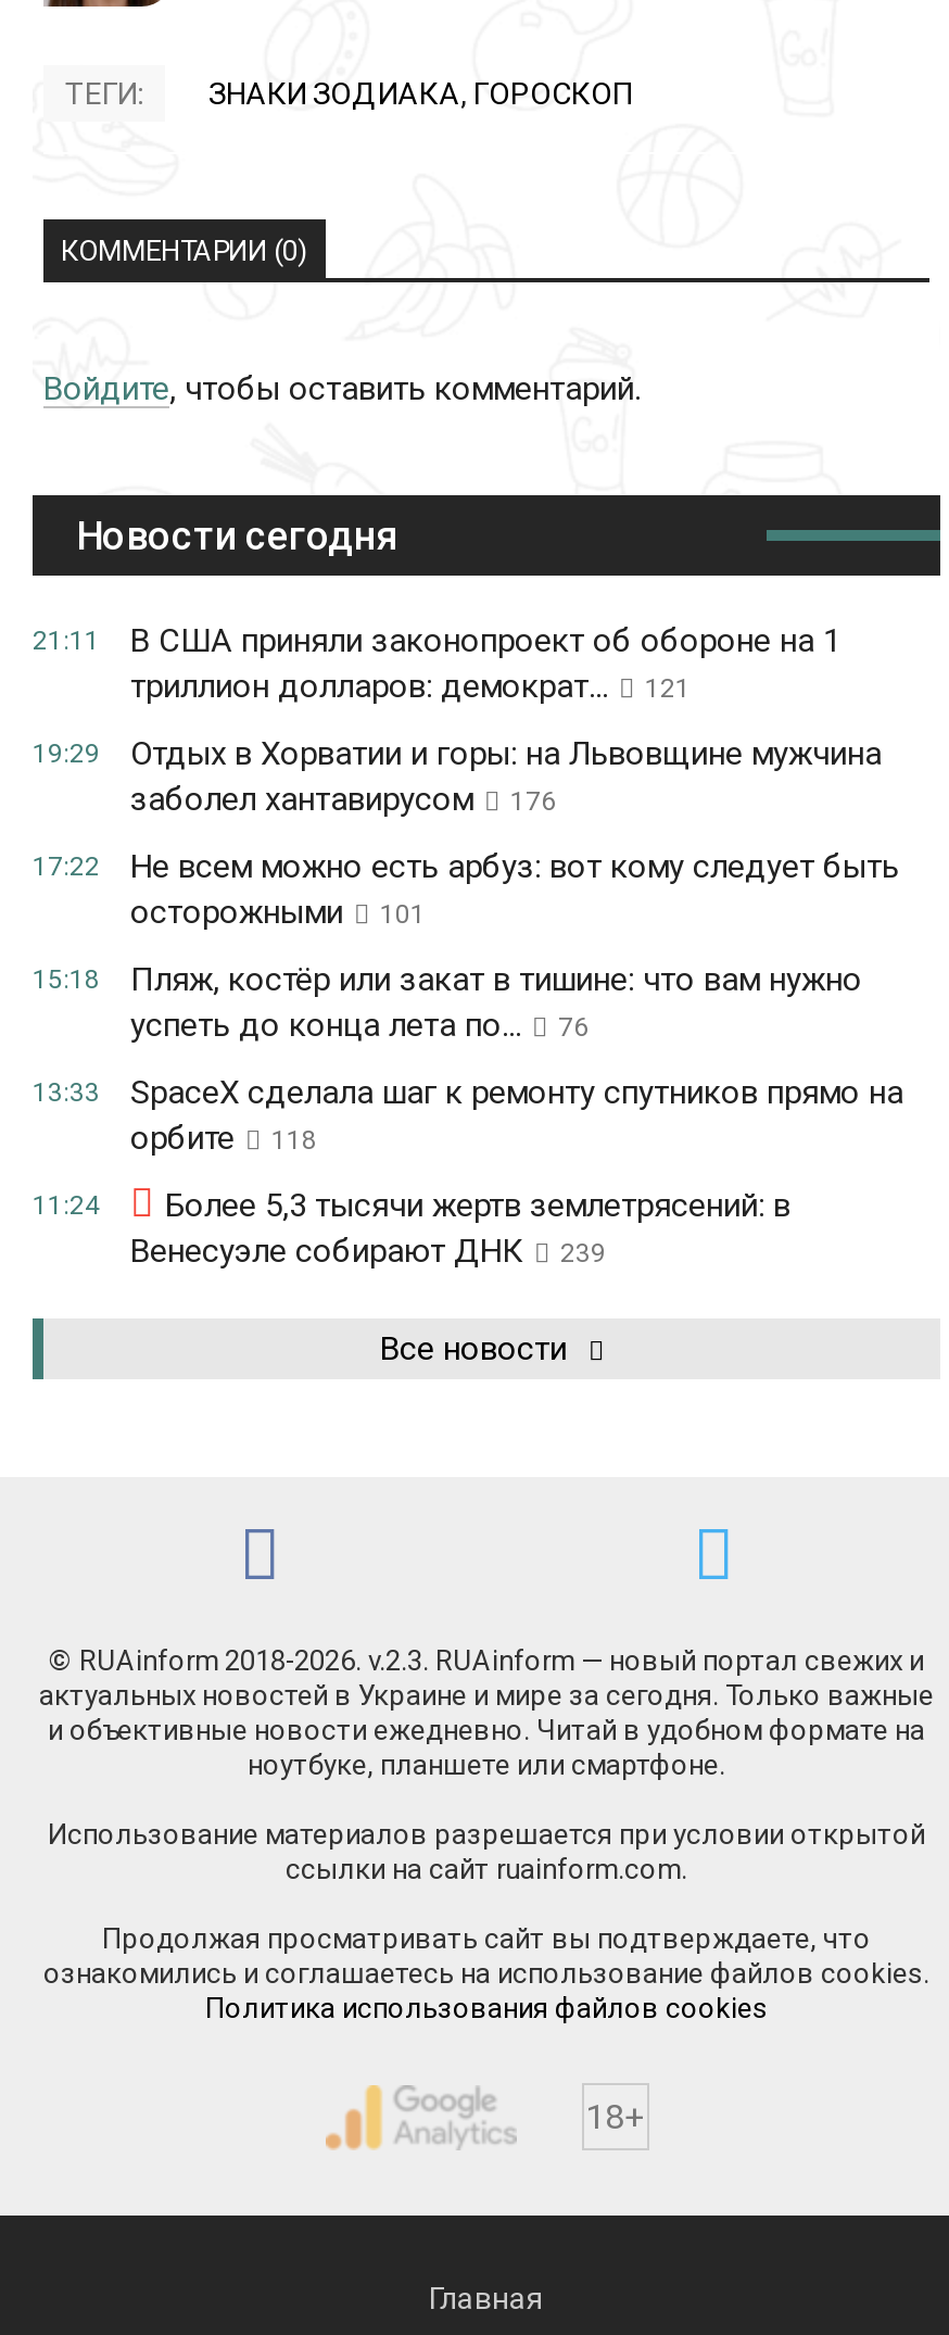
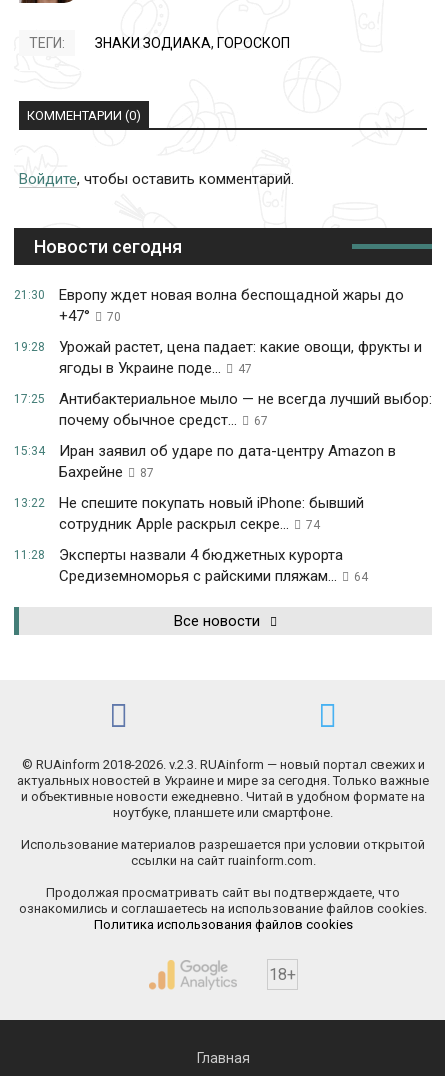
- 21:11
- В США приняли законопроект об обороне на 1
- триллион долларов: демократ...
- 121
+ 21:30
+ Европу ждет новая волна беспощадной жары до
+ +47°
+ 70

- 19:29
- Отдых в Хорватии и горы: на Львовщине мужчина
- заболел хантавирусом
- 176
+ 19:28
+ Урожай растет, цена падает: какие овощи, фрукты и
+ ягоды в Украине поде...
+ 47

- 17:22
- Не всем можно есть арбуз: вот кому следует быть
- осторожными
- 101
+ 17:25
+ Антибактериальное мыло — не всегда лучший выбор:
+ почему обычное средст...
+ 67

- 15:18
- Пляж, костёр или закат в тишине: что вам нужно
- успеть до конца лета по...
- 76
+ 15:34
+ Иран заявил об ударе по дата-центру Amazon в
+ Бахрейне
+ 87

- 13:33
- SpaceX сделала шаг к ремонту спутников прямо на
- орбите
- 118
+ 13:22
+ Не спешите покупать новый iPhone: бывший
+ сотрудник Apple раскрыл секре...
+ 74

- 11:24
- Более 5,3 тысячи жертв землетрясений: в
- Венесуэле собирают ДНК
- 239
+ 11:28
+ Эксперты назвали 4 бюджетных курорта
+ Средиземноморья с райскими пляжам...
+ 64
